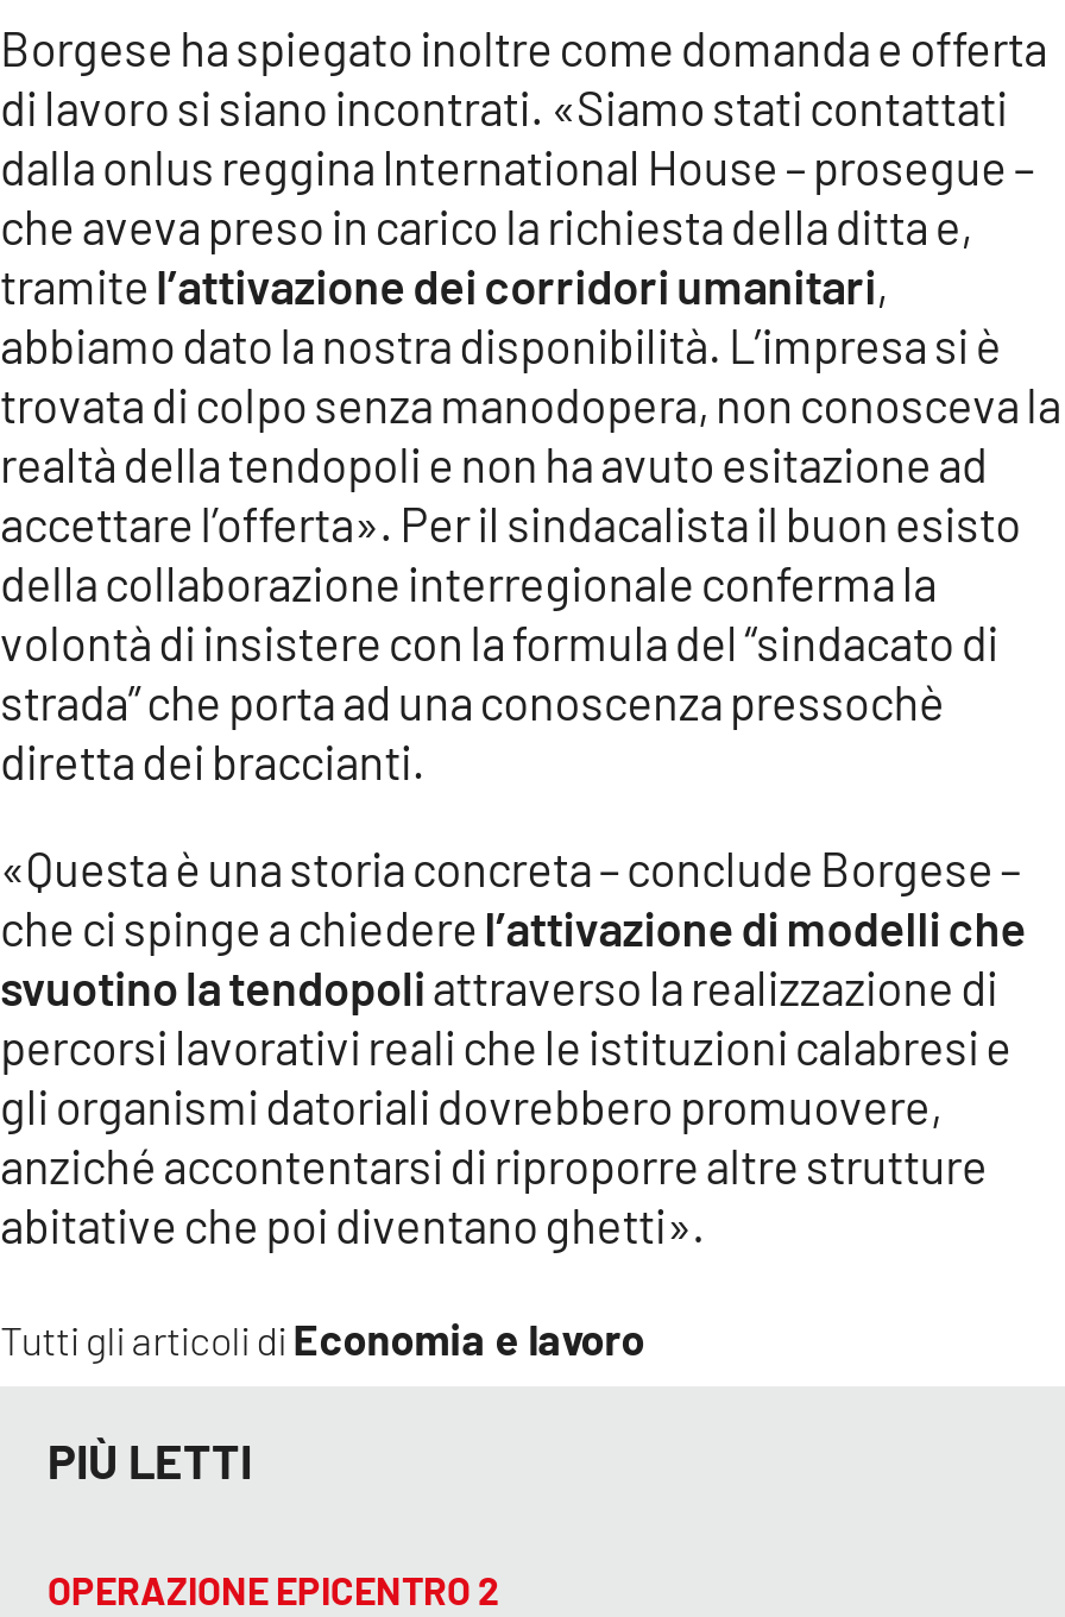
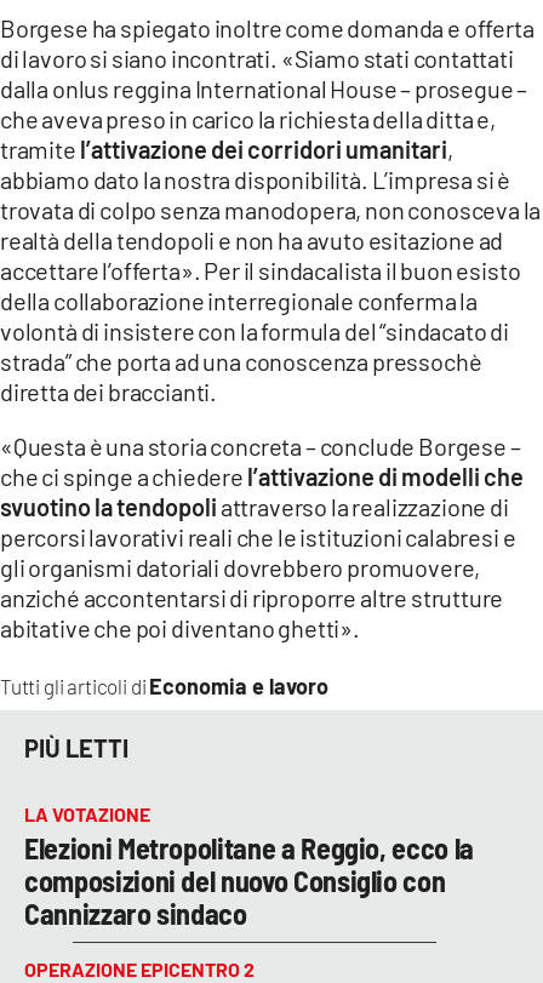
+ LA VOTAZIONE
+ Elezioni Metropolitane a Reggio, ecco la
+ composizioni del nuovo Consiglio con
+ Cannizzaro sindaco
